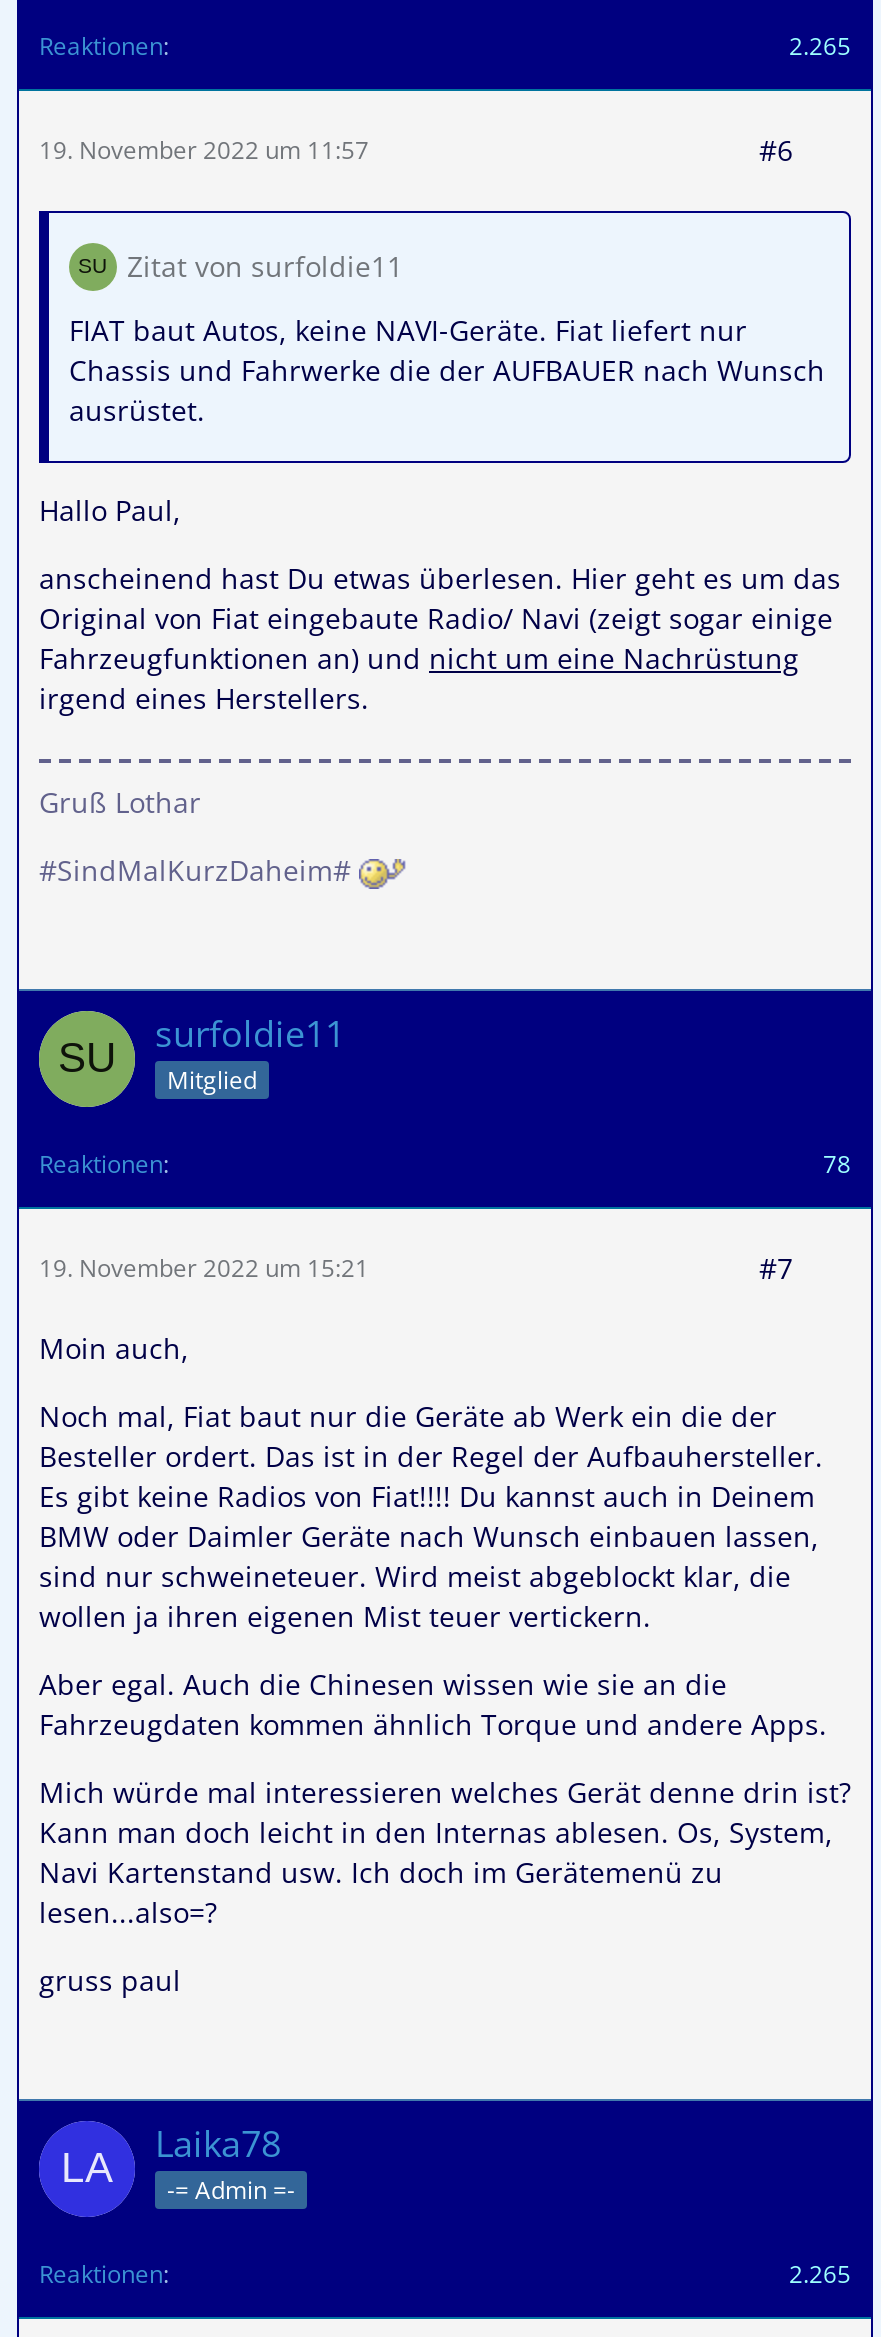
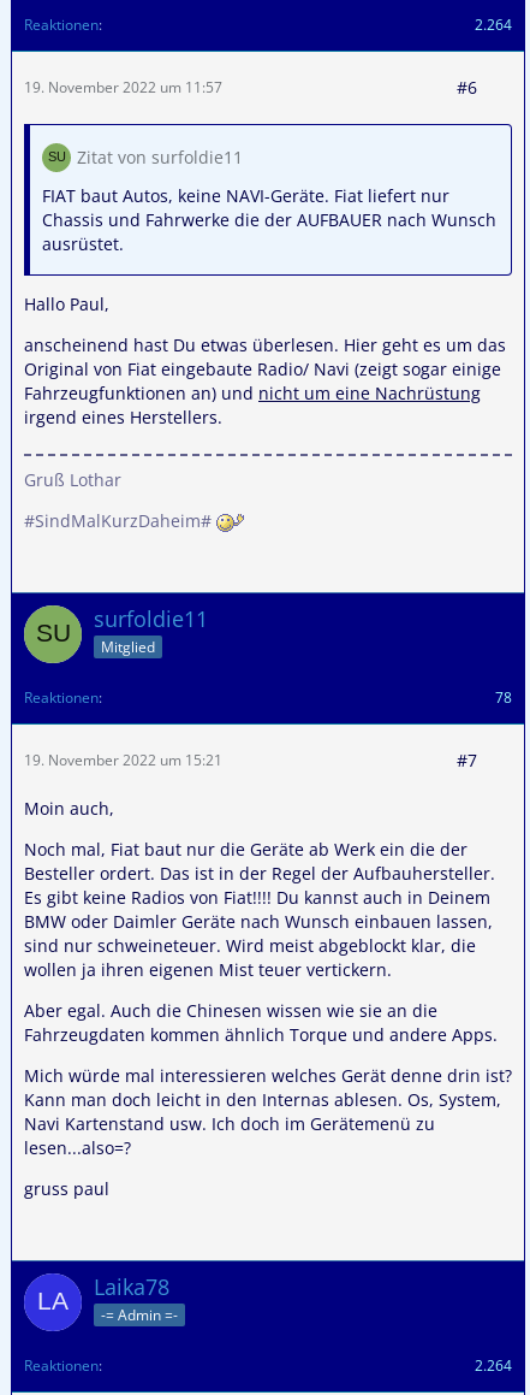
- 2.265
+ 2.264

- 2.265
+ 2.264
